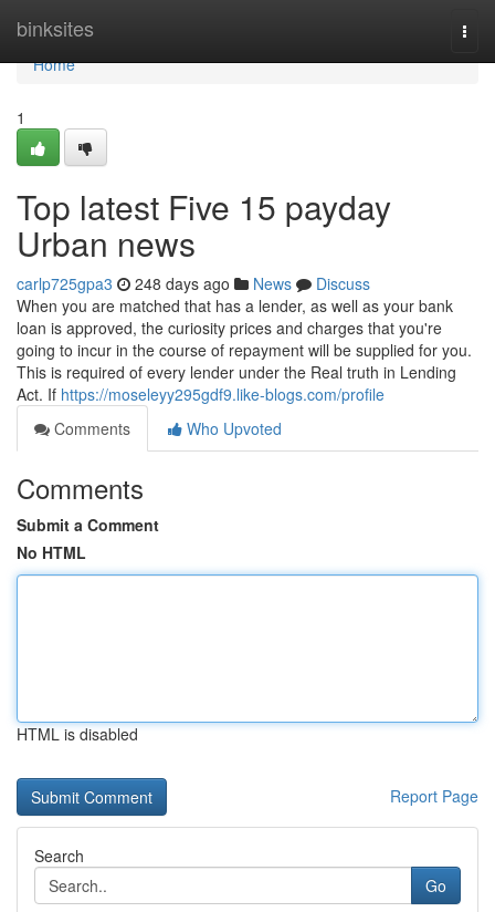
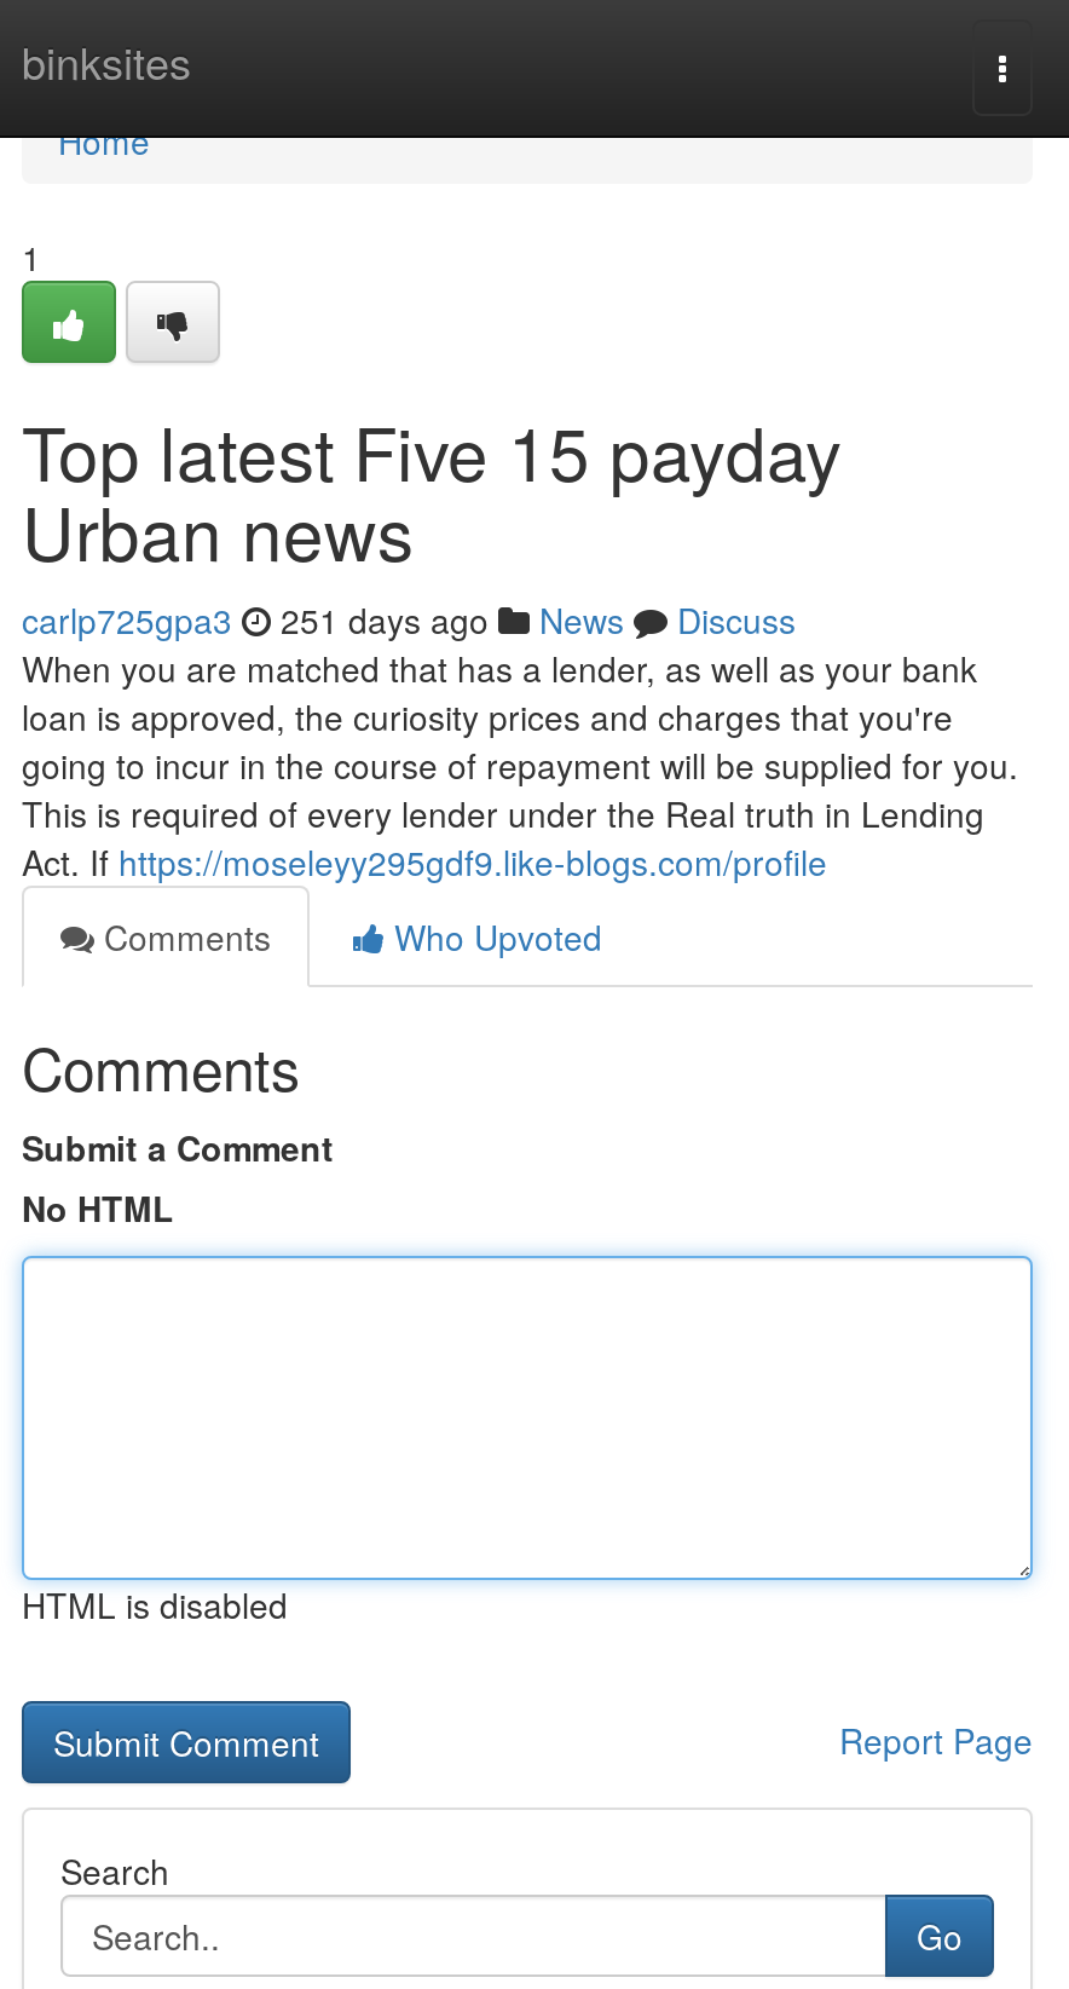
- carlp725gpa3 248 days ago News Discuss
+ carlp725gpa3 251 days ago News Discuss
